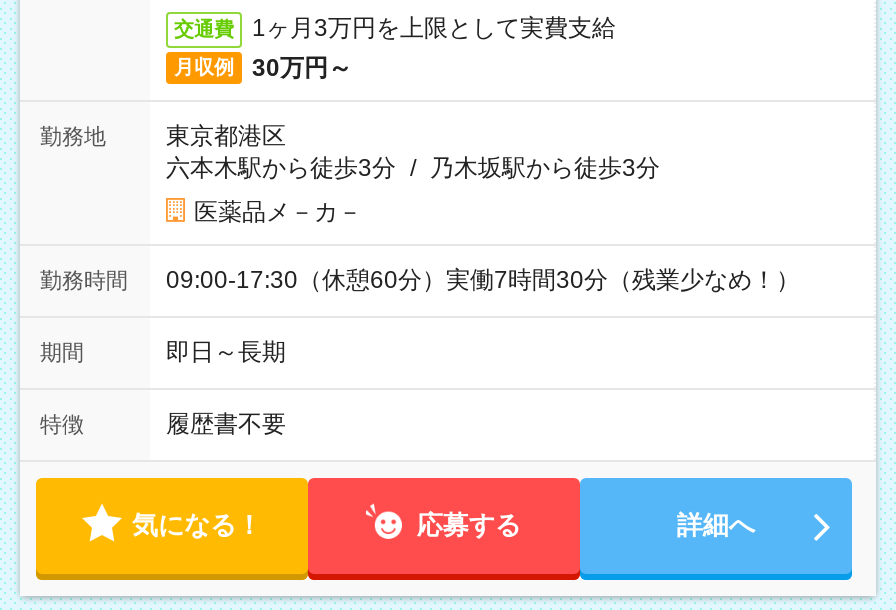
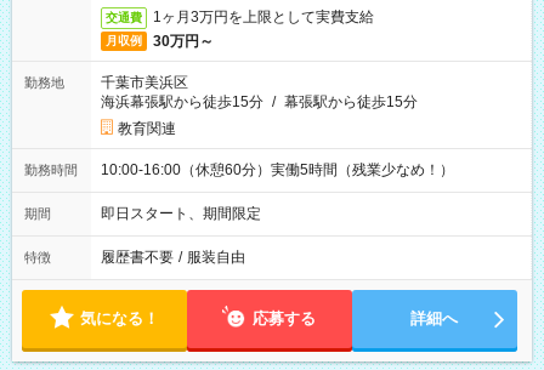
- 東京都港区
- 六本木駅から徒歩3分 / 乃木坂駅から徒歩3分
+ 千葉市美浜区
+ 海浜幕張駅から徒歩15分 / 幕張駅から徒歩15分

- 医薬品メ－カ－
+ 教育関連

- 09:00-17:30（休憩60分）実働7時間30分（残業少なめ！）
+ 10:00-16:00（休憩60分）実働5時間（残業少なめ！）

- 即日～長期
+ 即日スタート、期間限定

- 履歴書不要
+ 履歴書不要 / 服装自由
